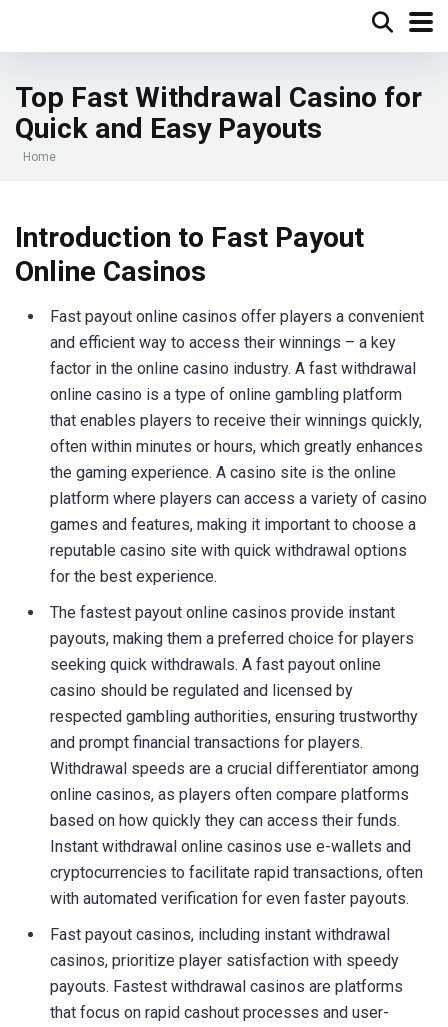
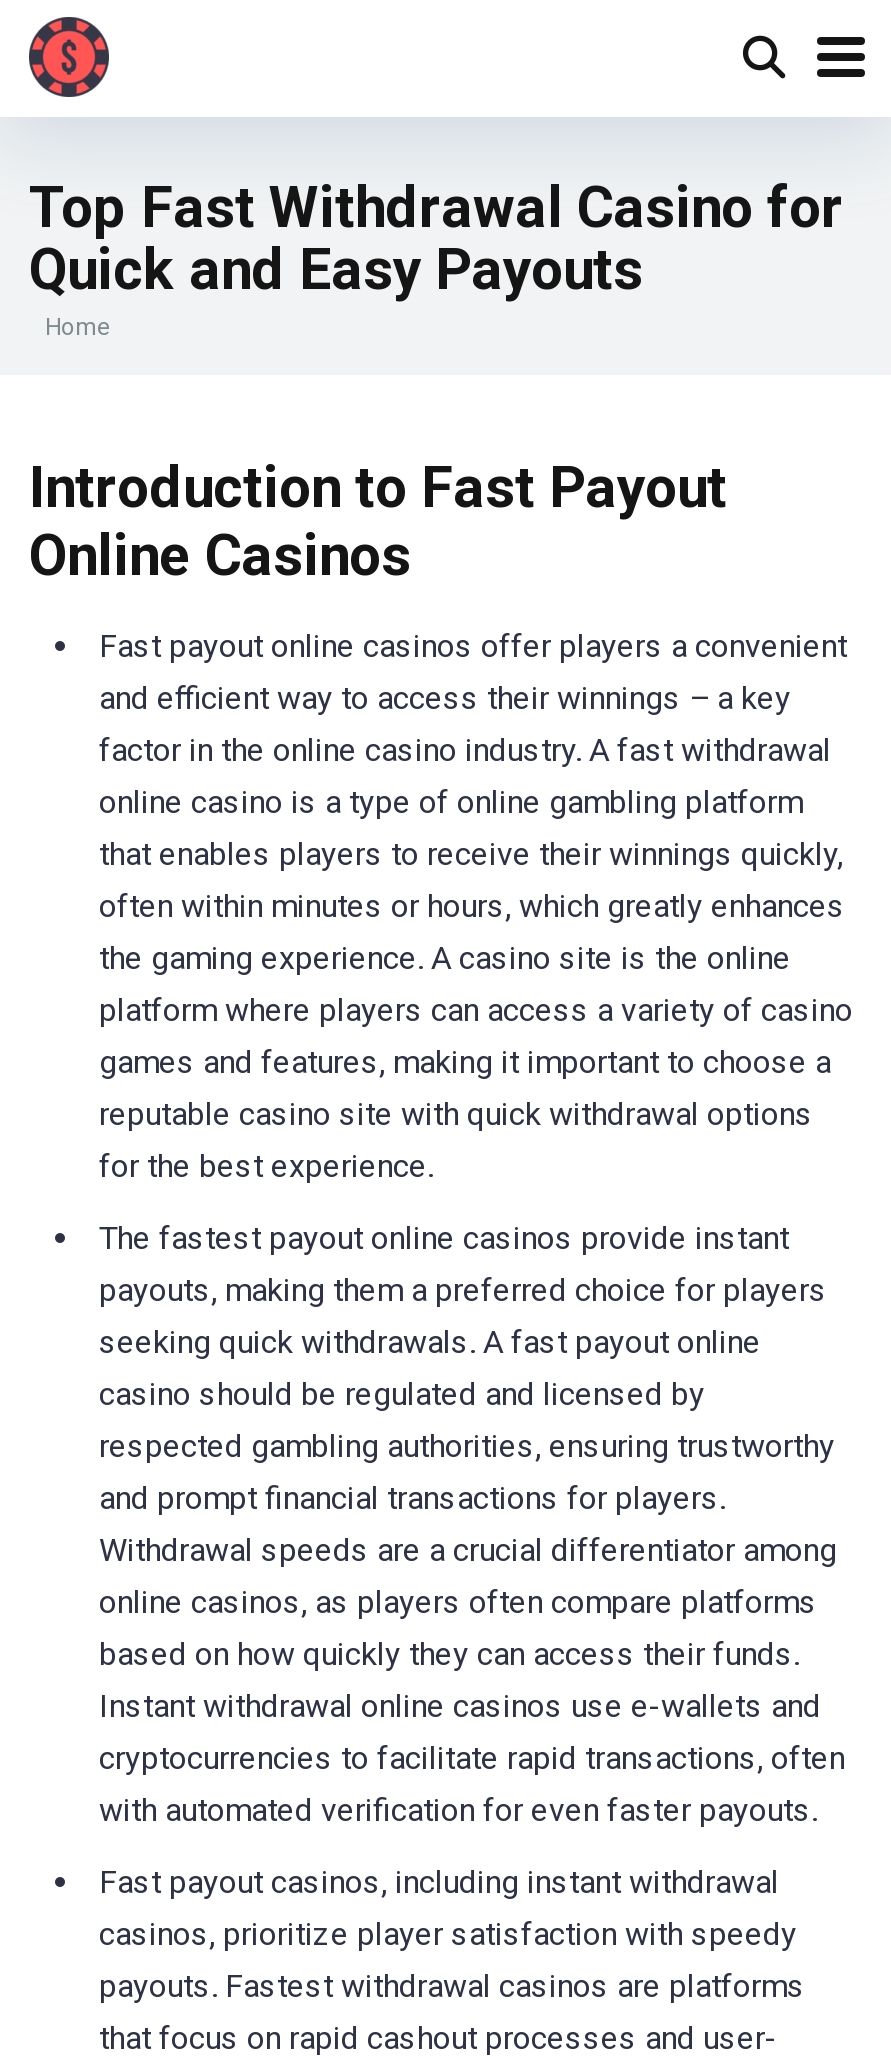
+ [image]
